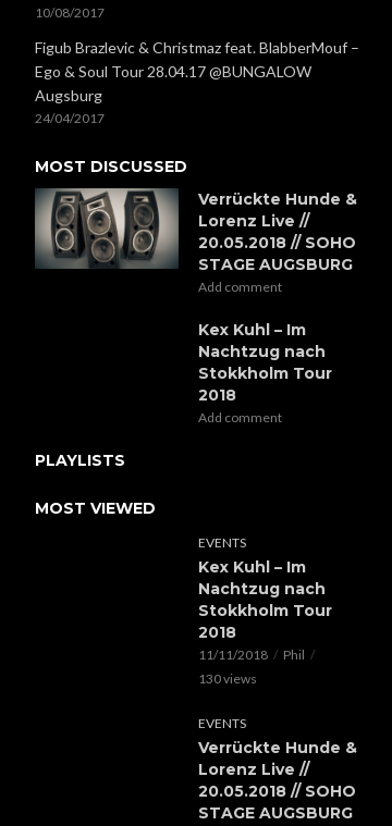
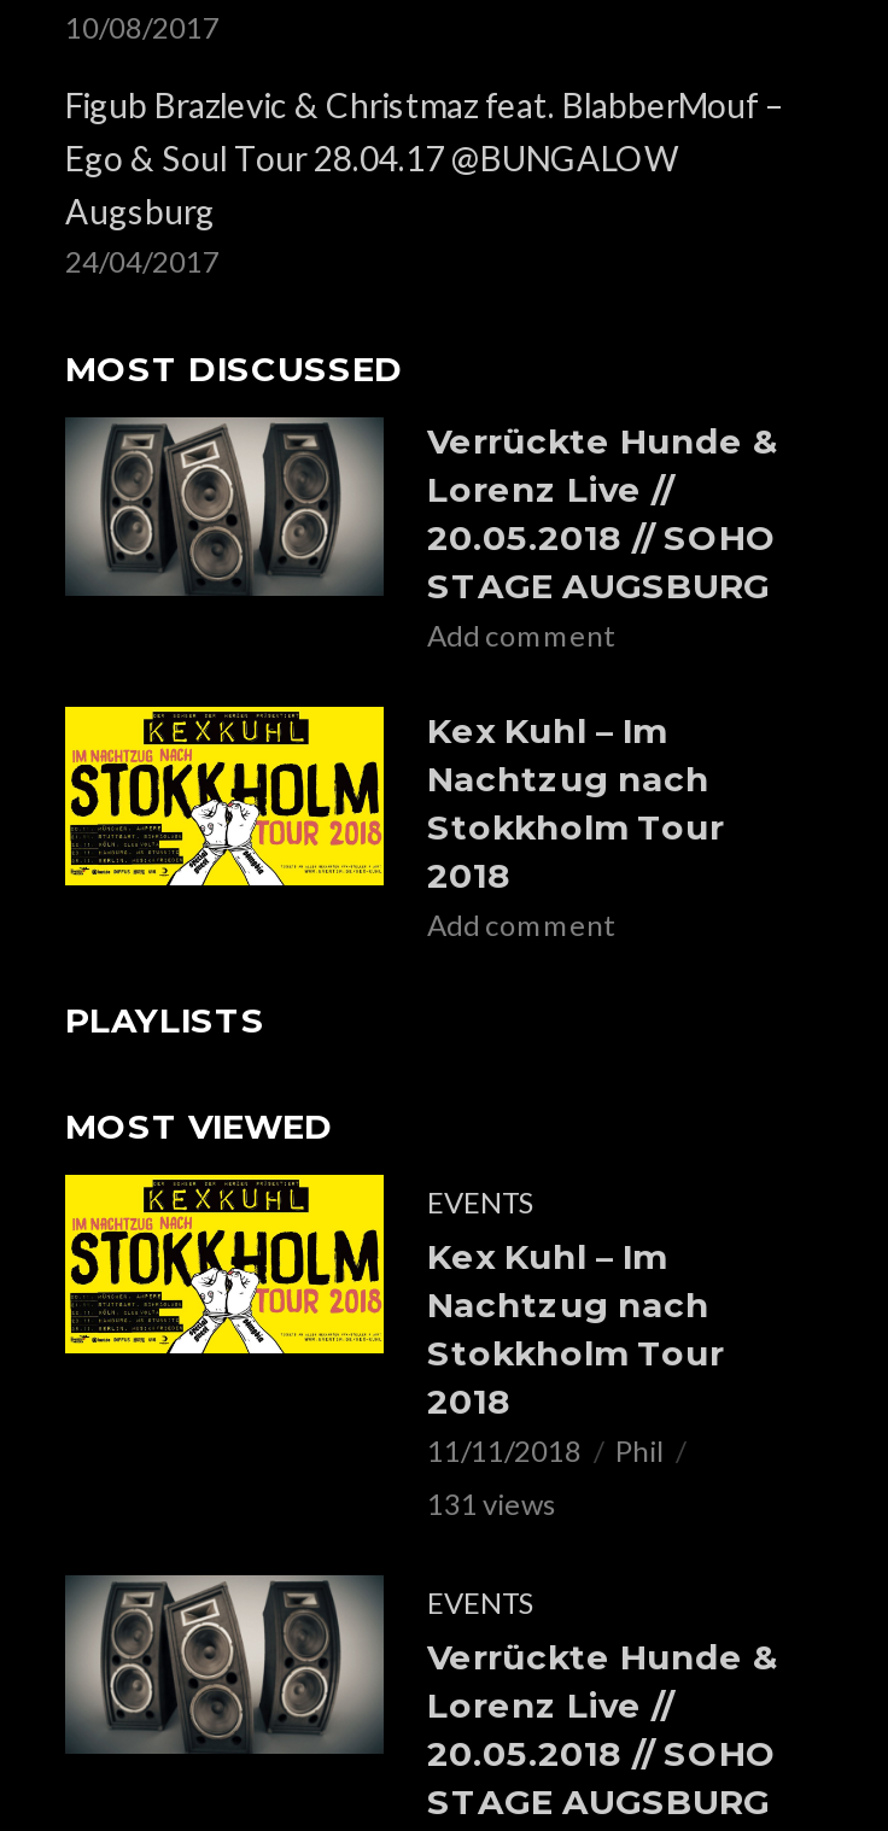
+ [image]

+ [image]

+ [image]

- 130 views
+ 131 views
